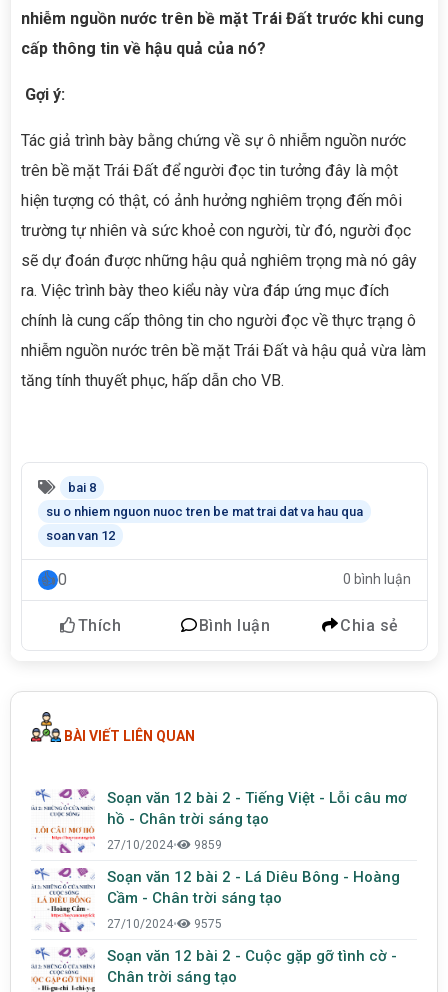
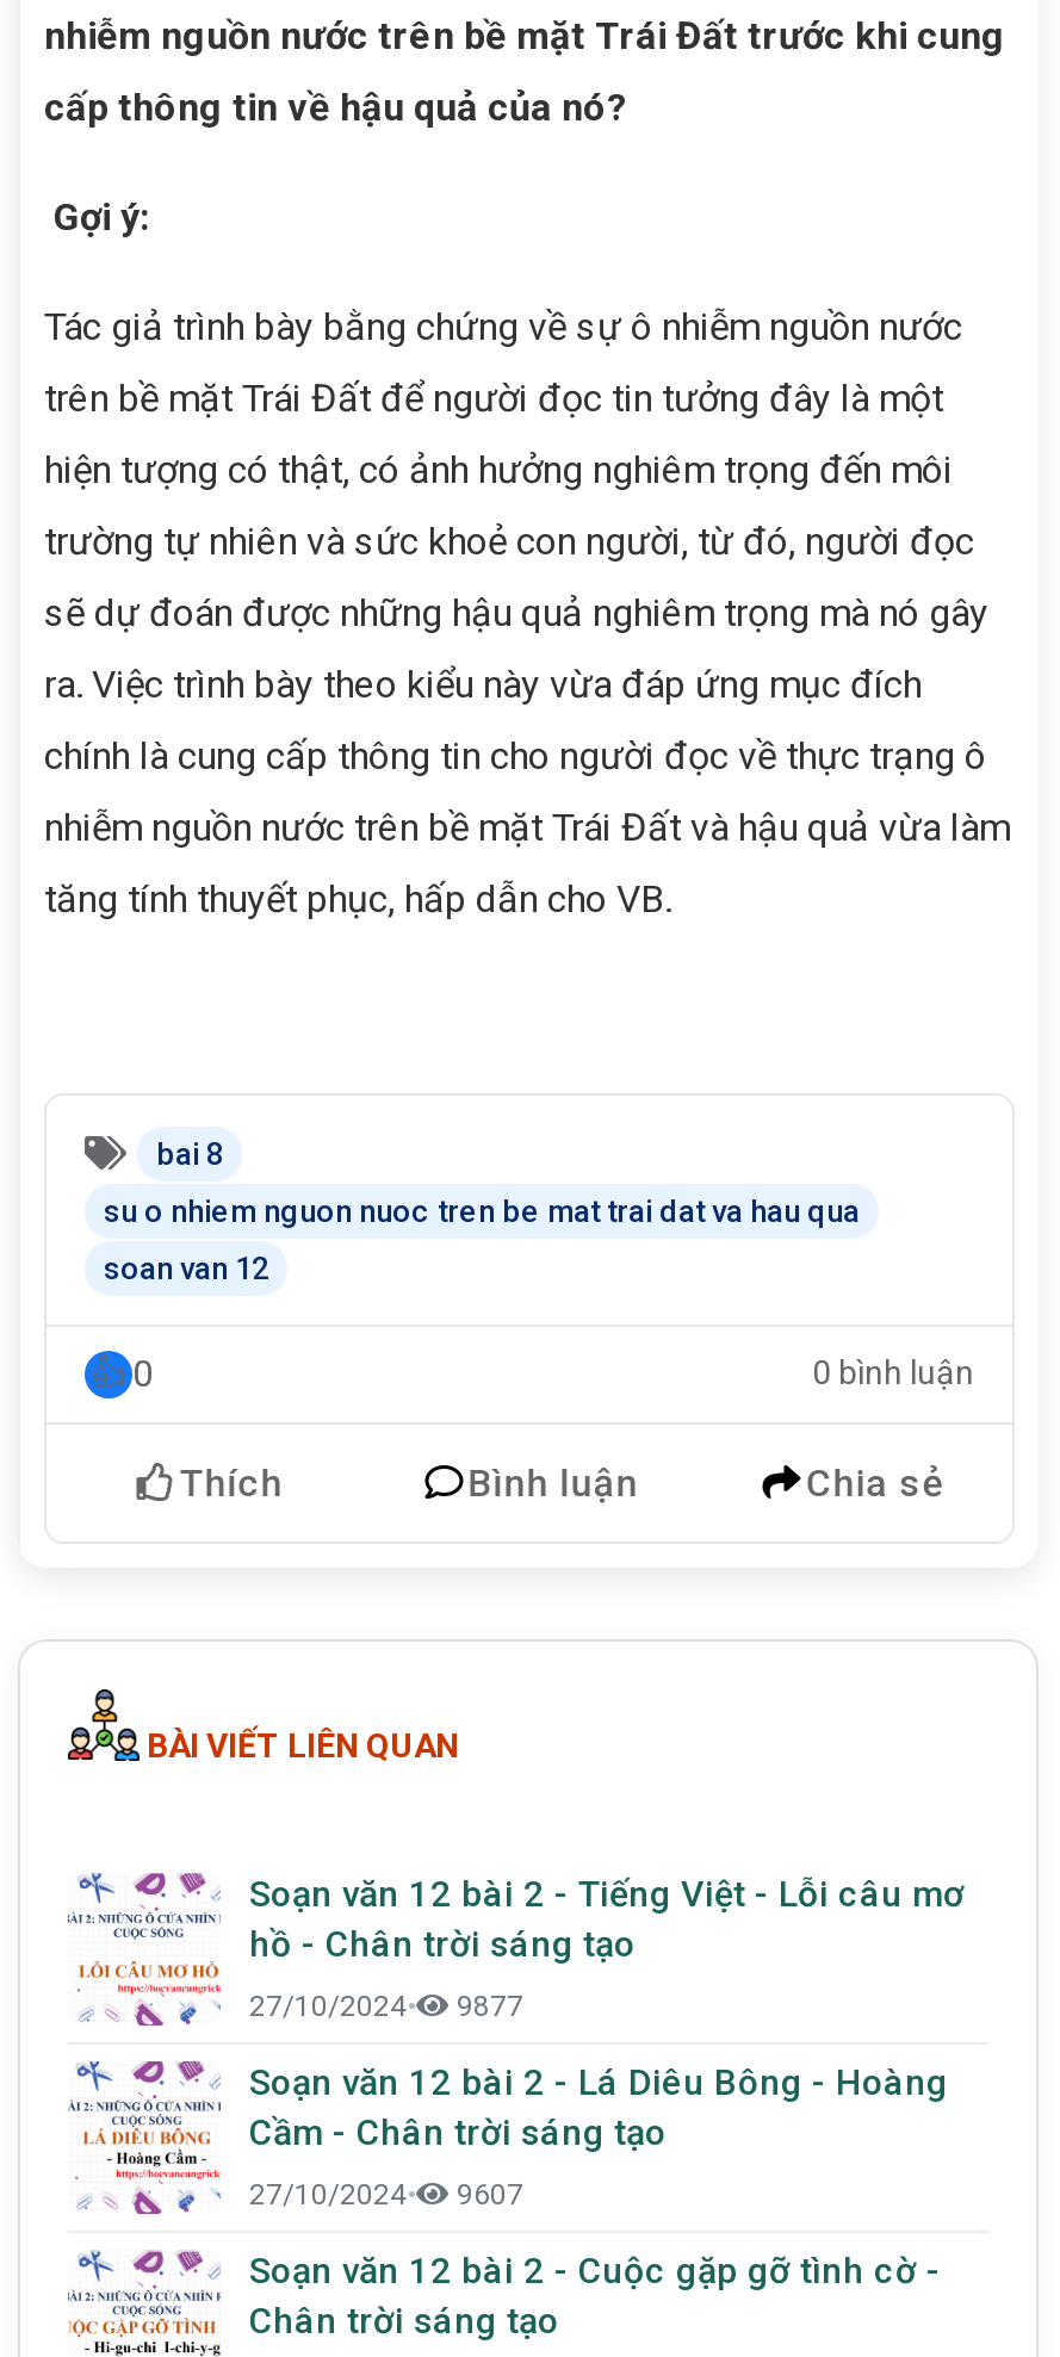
- 27/10/2024• 9859
+ 27/10/2024• 9877

- 27/10/2024• 9575
+ 27/10/2024• 9607
